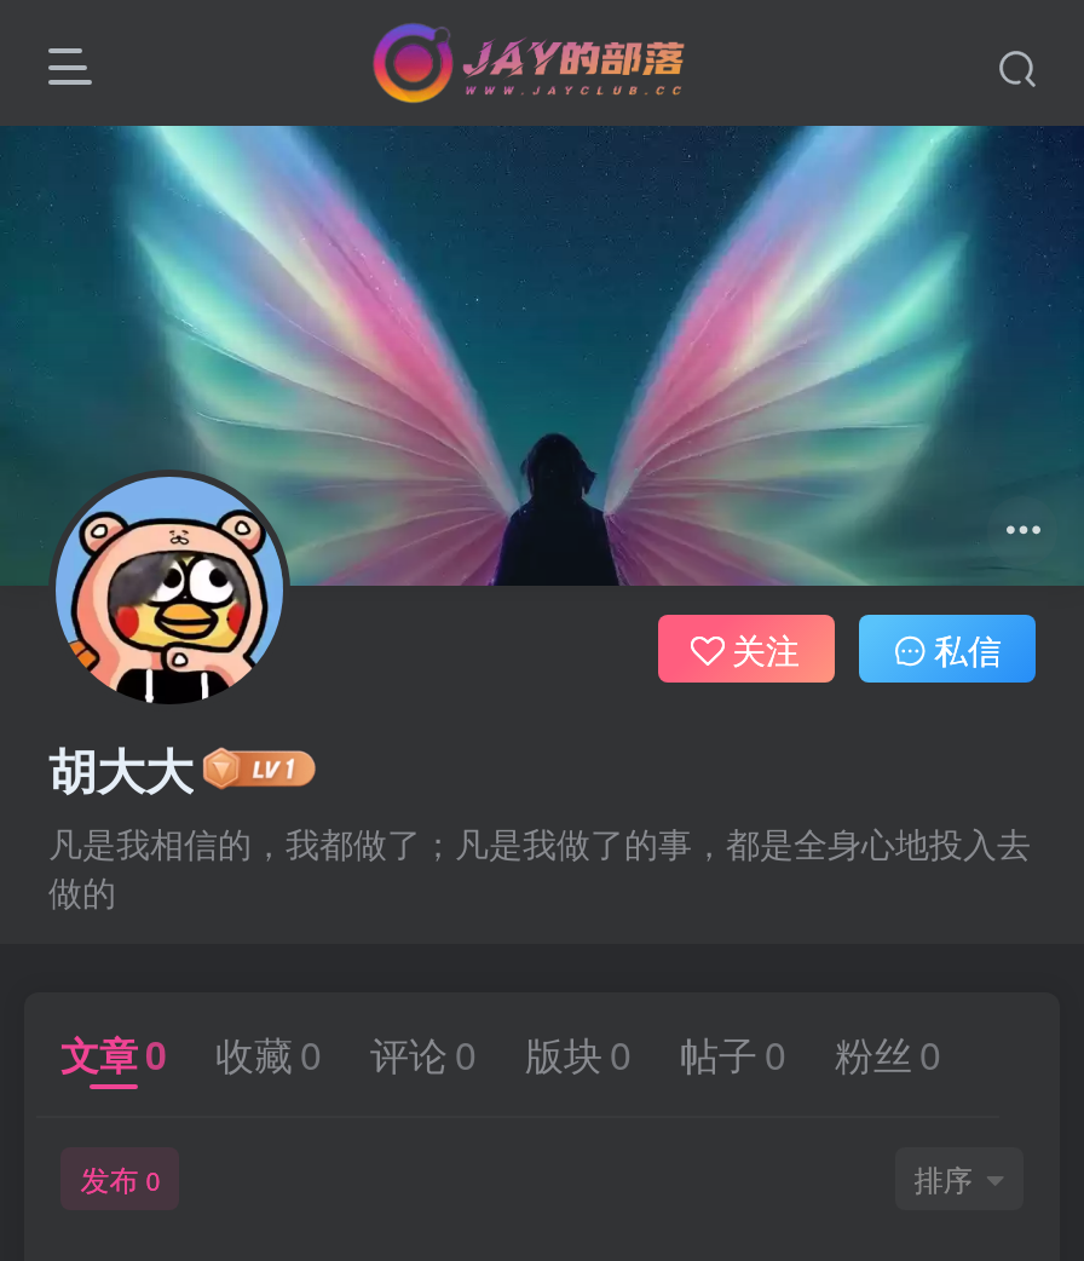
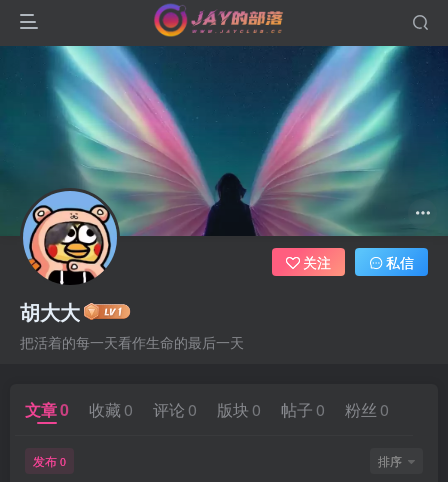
- 凡是我相信的，我都做了；凡是我做了的事，都是全身心地投入去
- 做的
+ 把活着的每一天看作生命的最后一天
